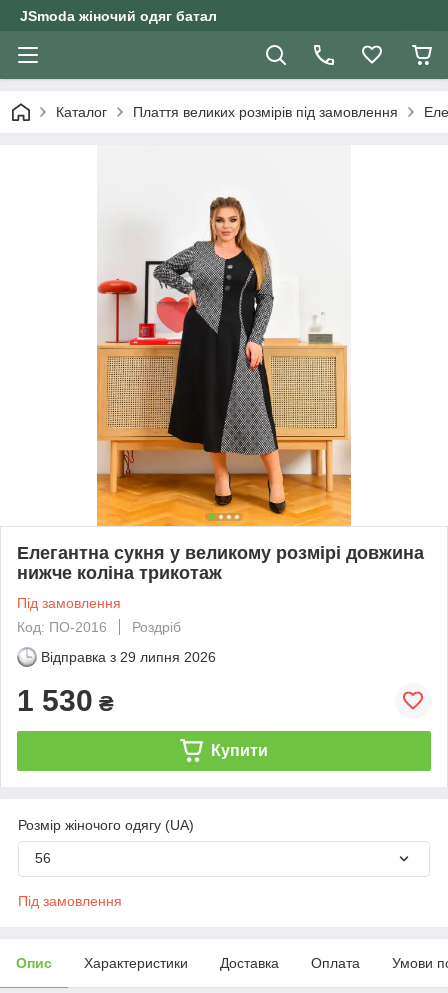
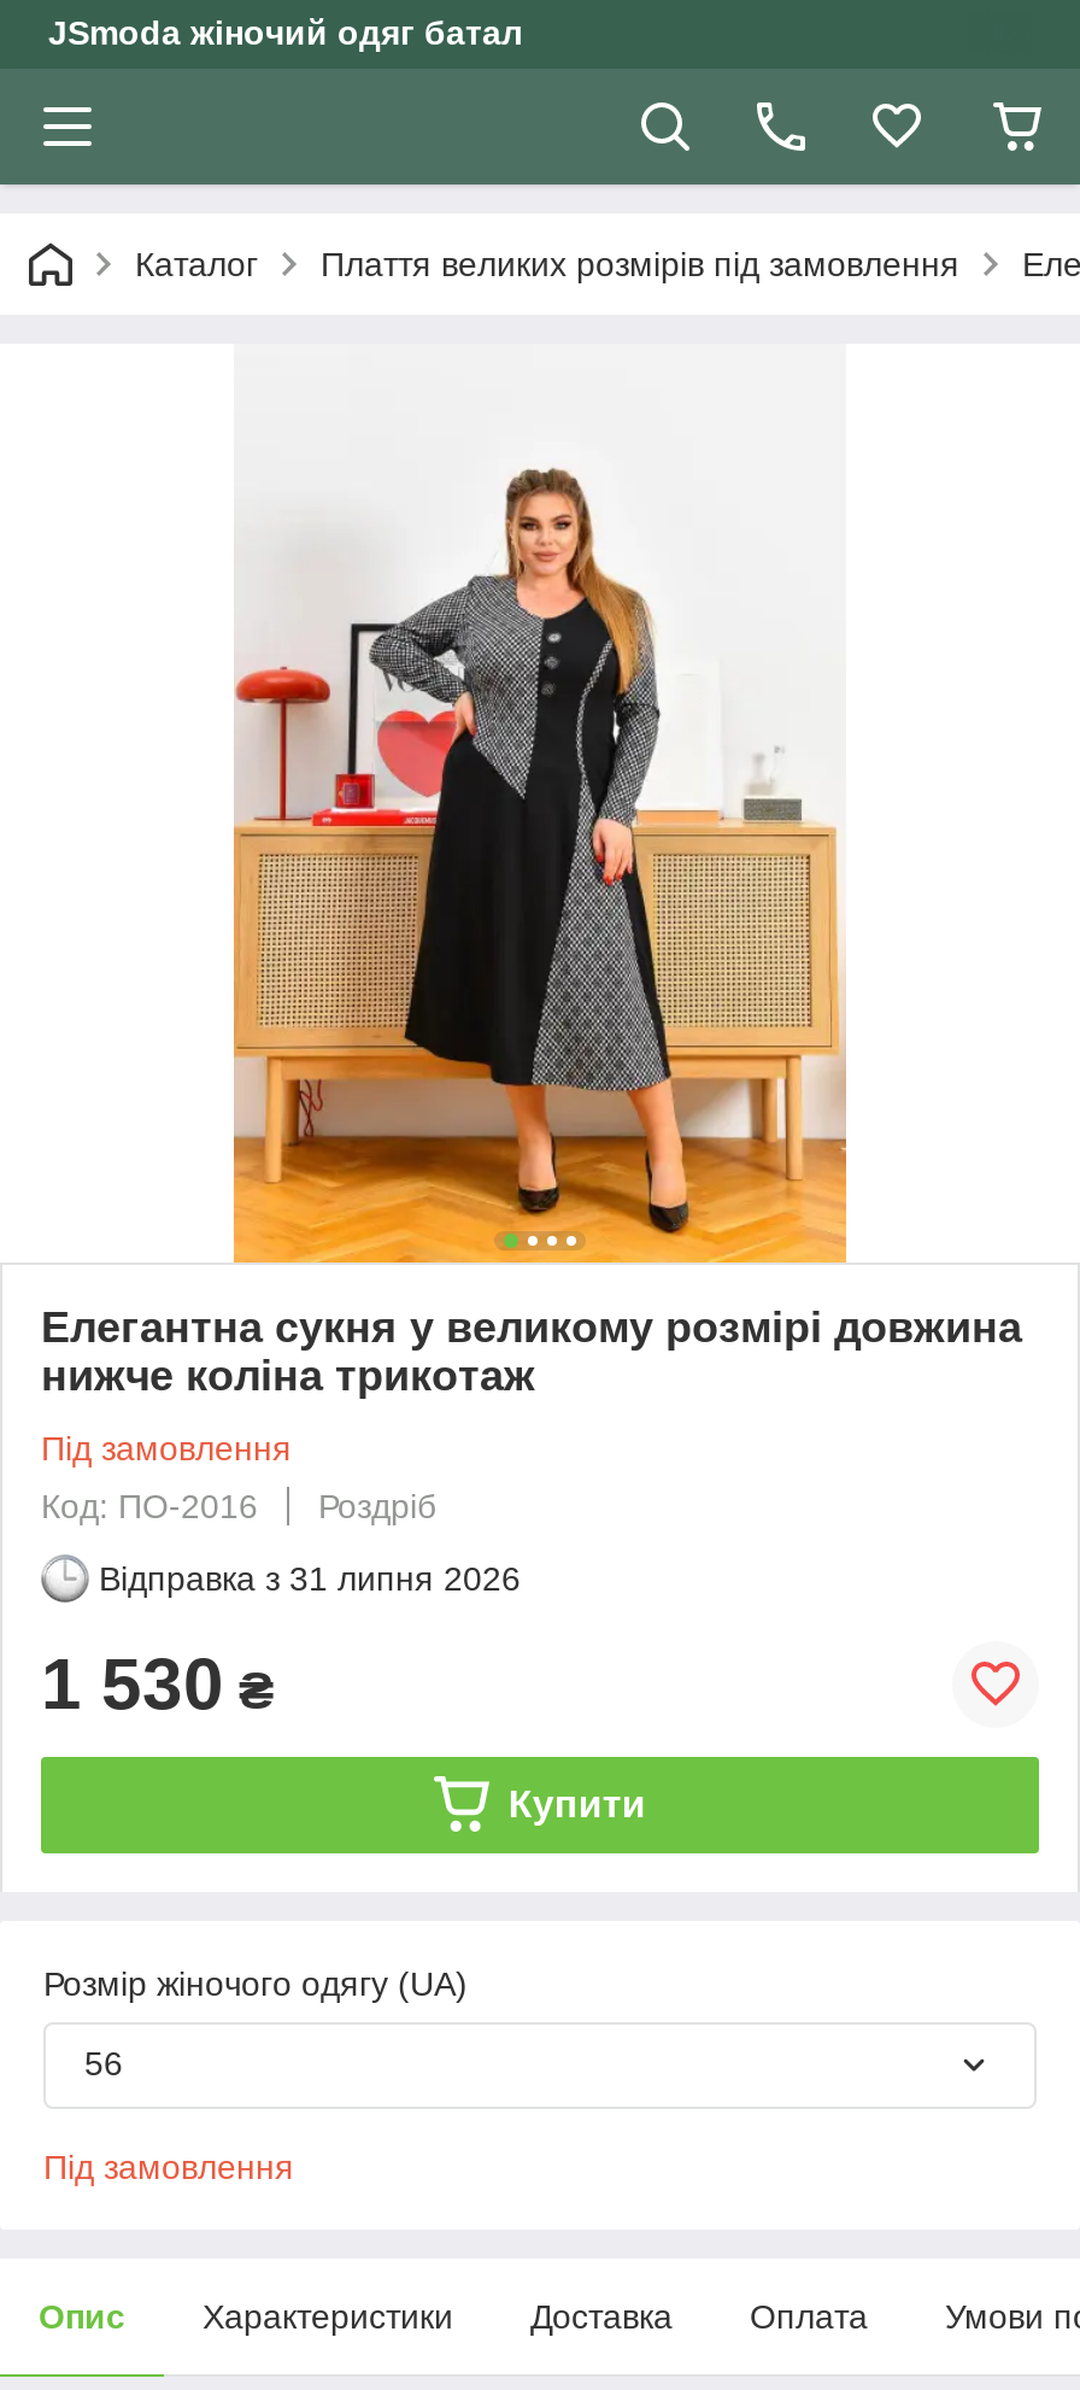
- Відправка з 29 липня 2026
+ Відправка з 31 липня 2026
